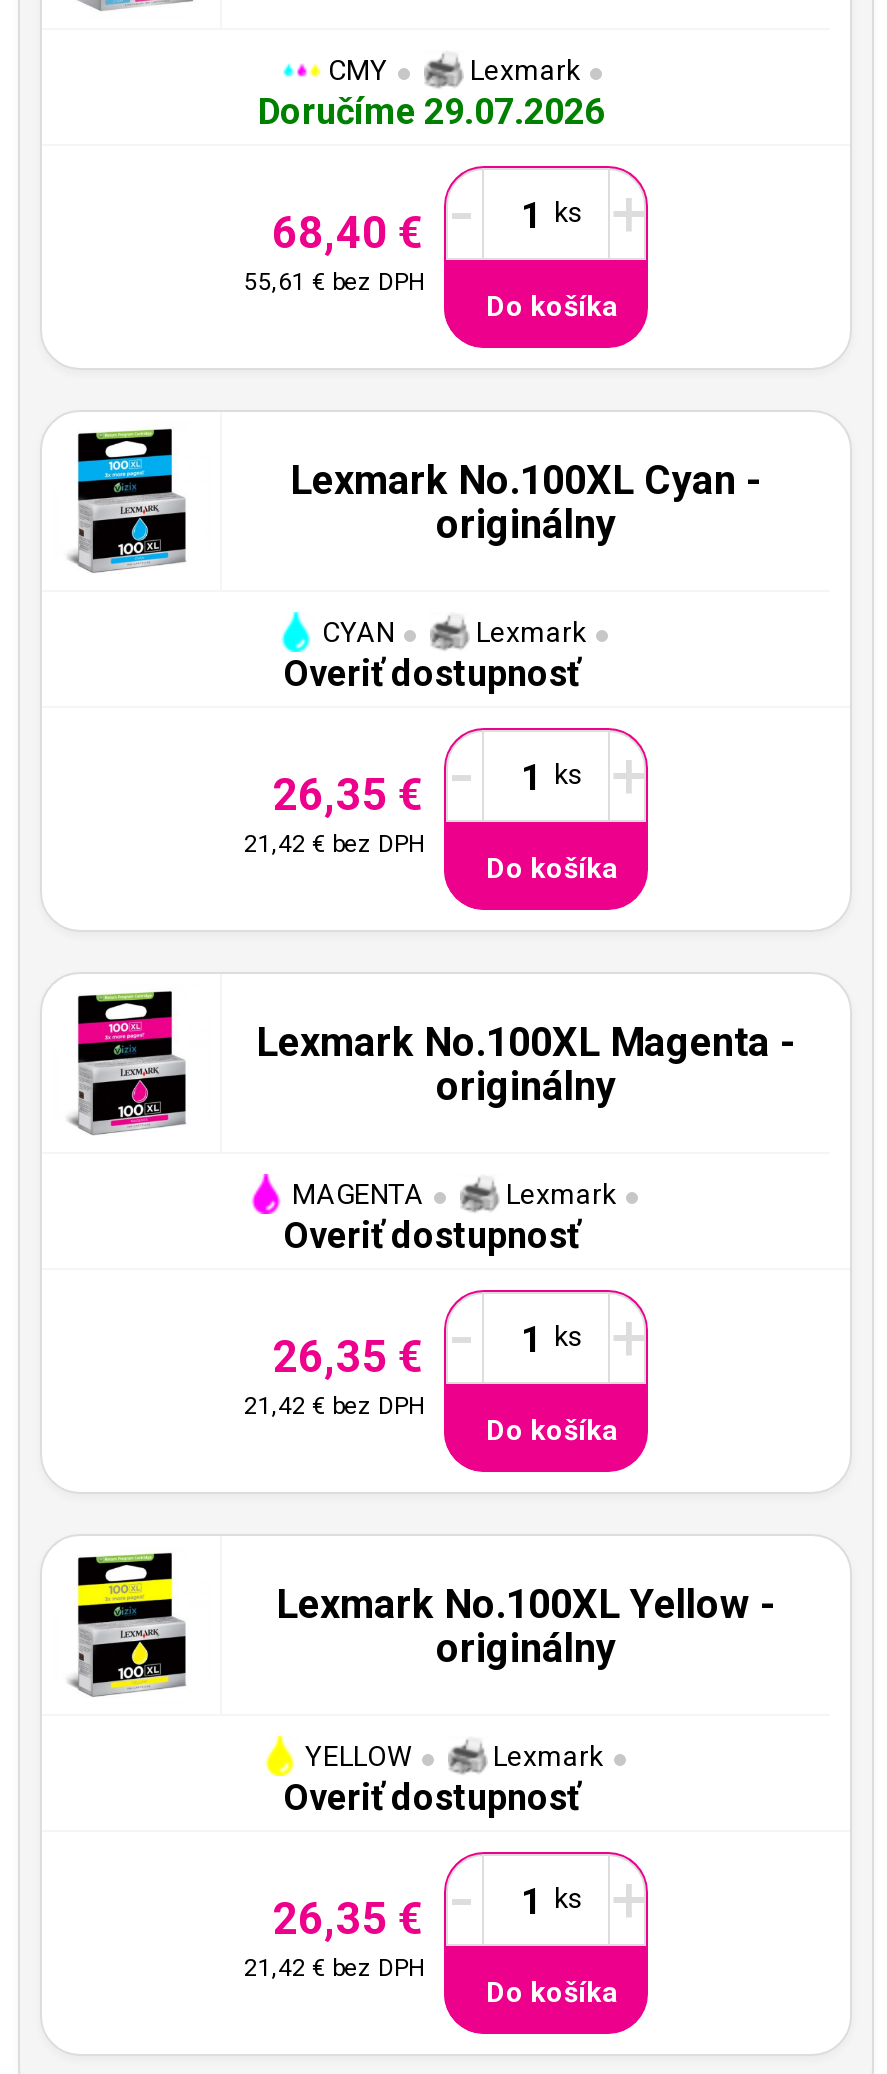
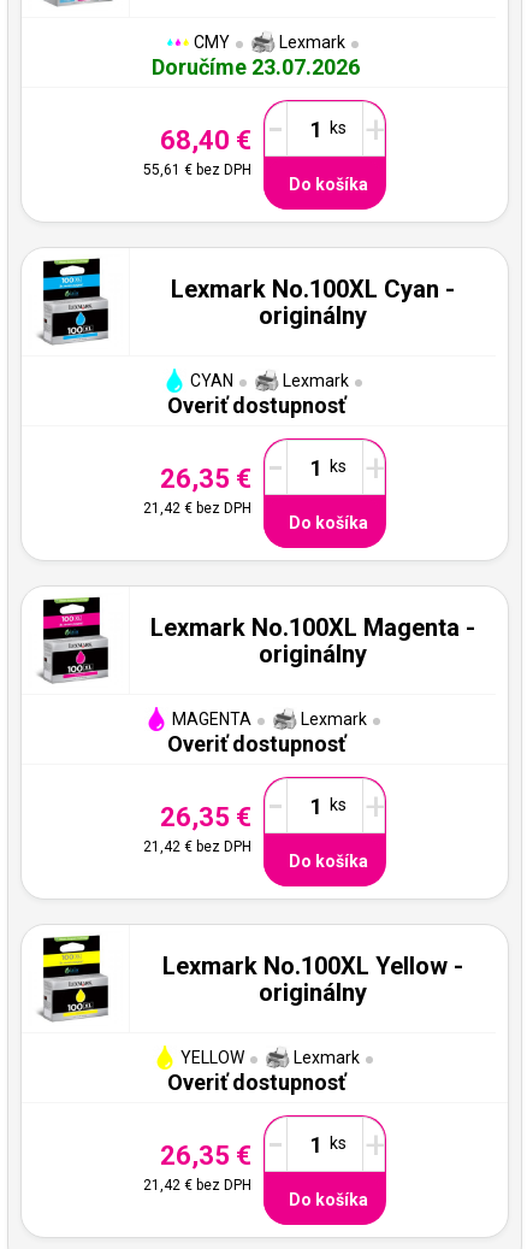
- Doručíme 29.07.2026
+ Doručíme 23.07.2026
